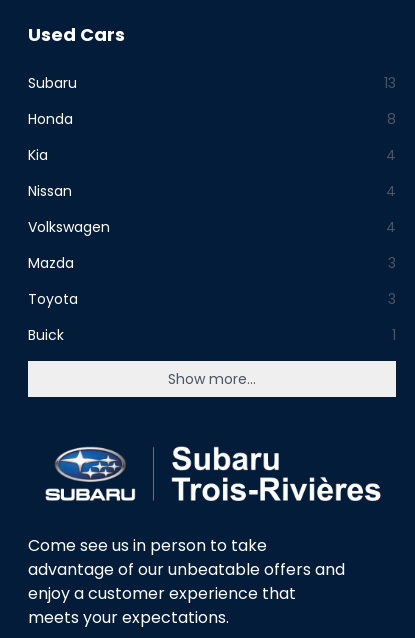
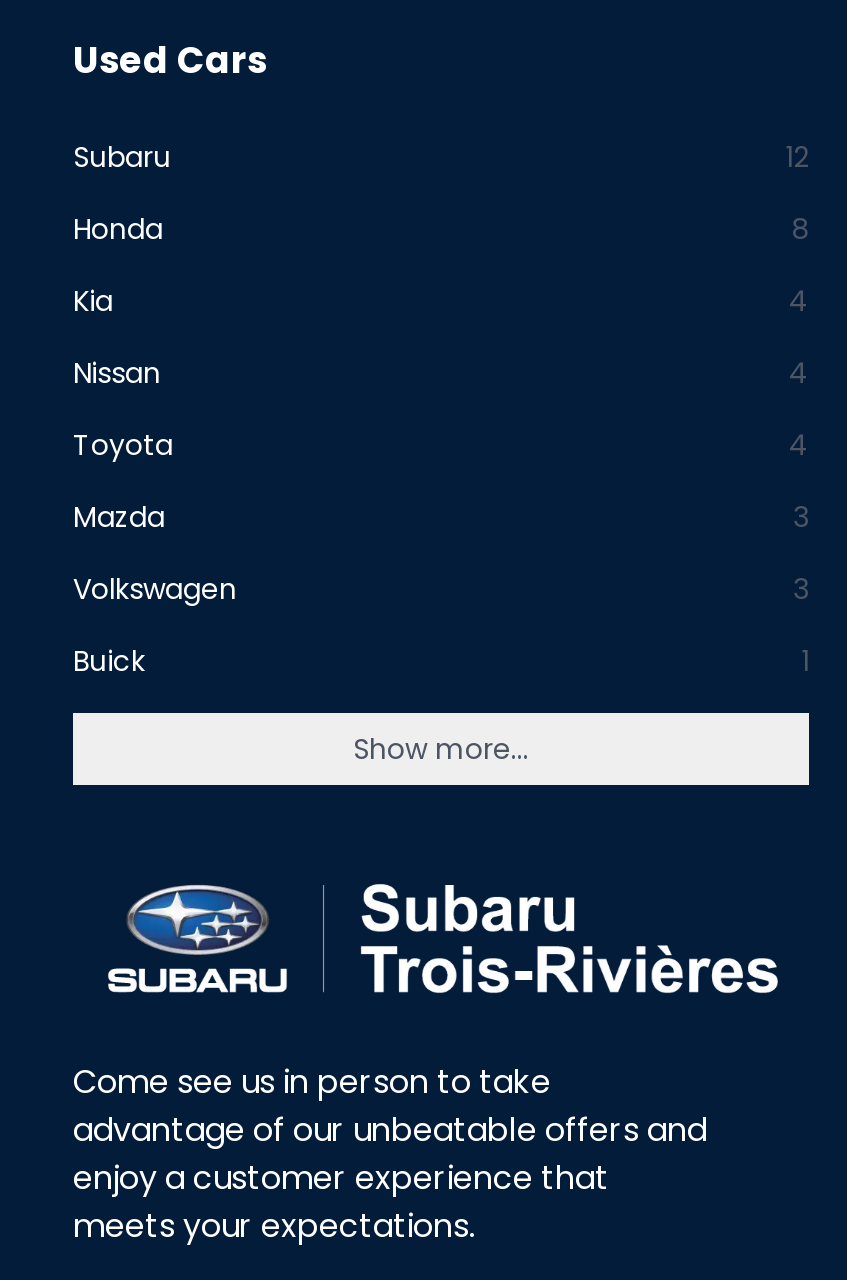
- 13
+ 12

moved down: Volkswagen

moved up: Toyota
